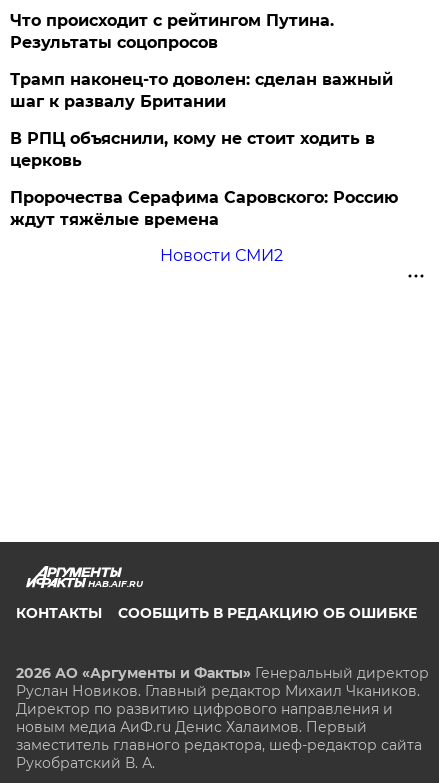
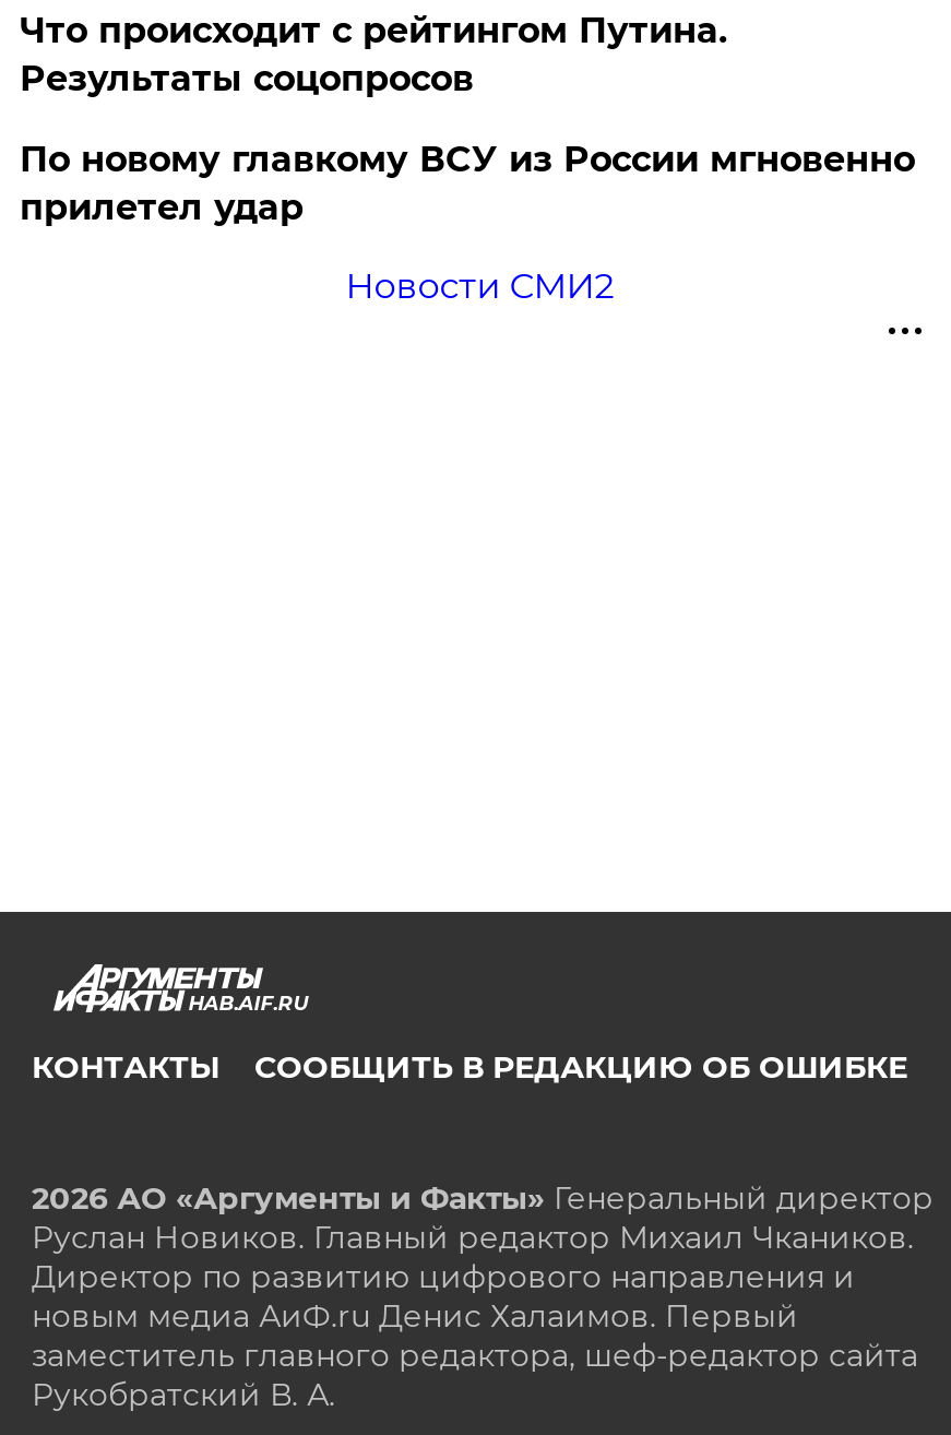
- Трамп наконец-то доволен: сделан важный
- шаг к развалу Британии
- В РПЦ объяснили, кому не стоит ходить в
- церковь
- Пророчества Серафима Саровского: Россию
- ждут тяжёлые времена
+ По новому главкому ВСУ из России мгновенно
+ прилетел удар
